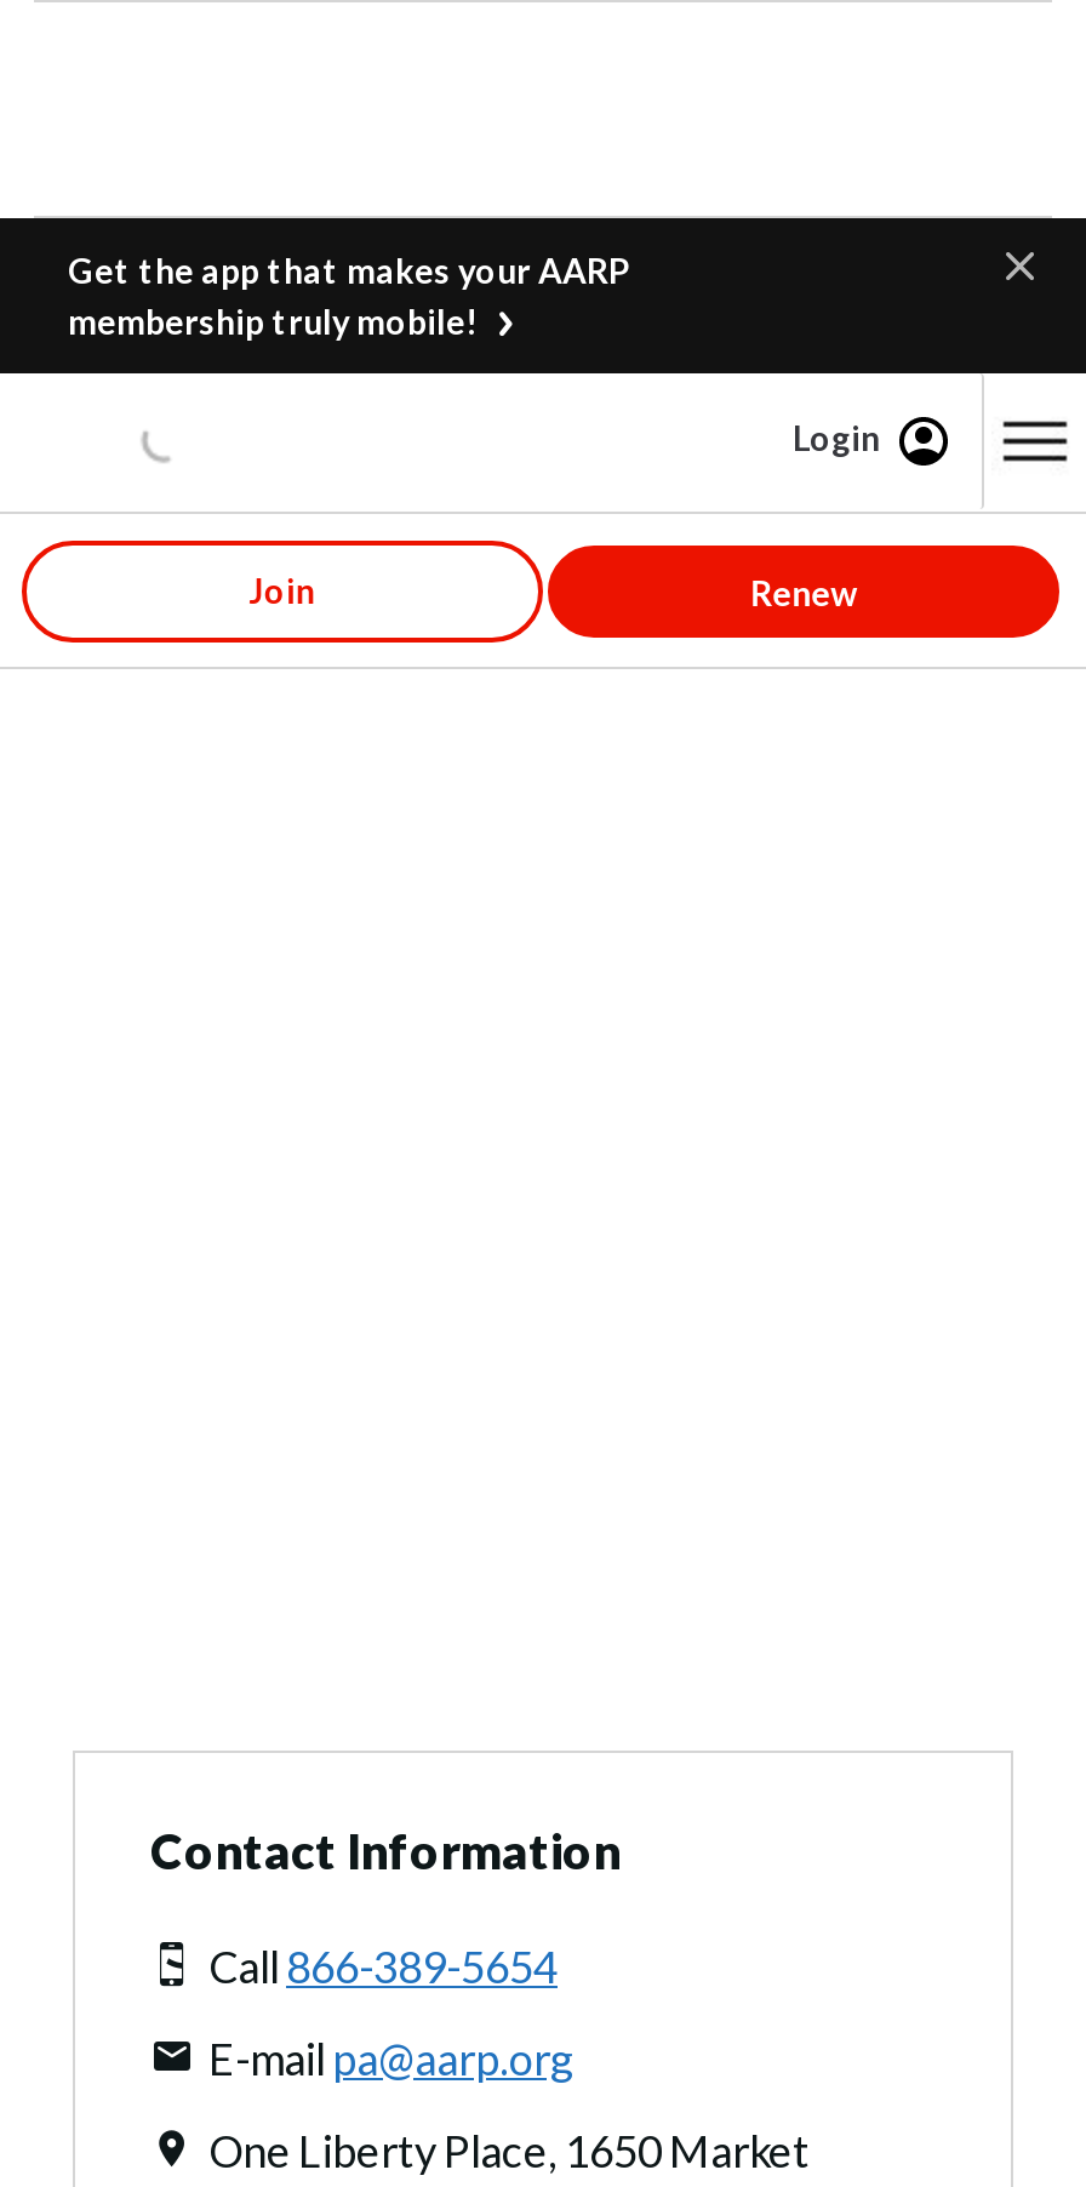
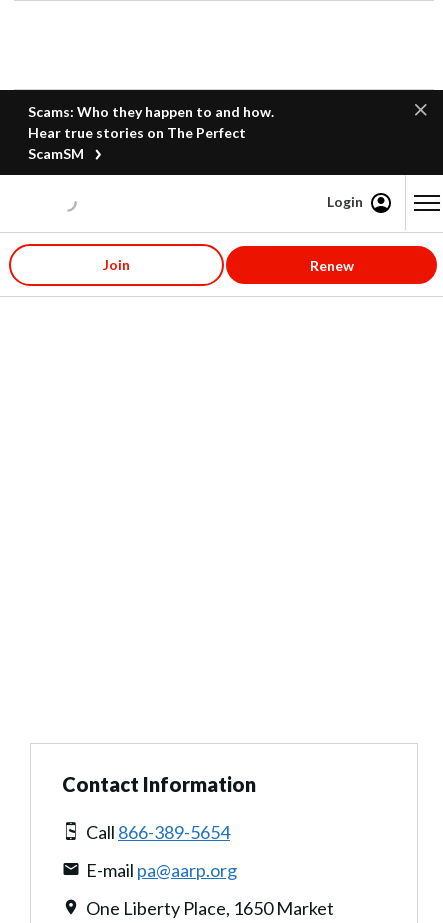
- Get the app that makes your AARP
- membership truly mobile!
+ Scams: Who they happen to and how.
+ Hear true stories on The Perfect
+ ScamSM
